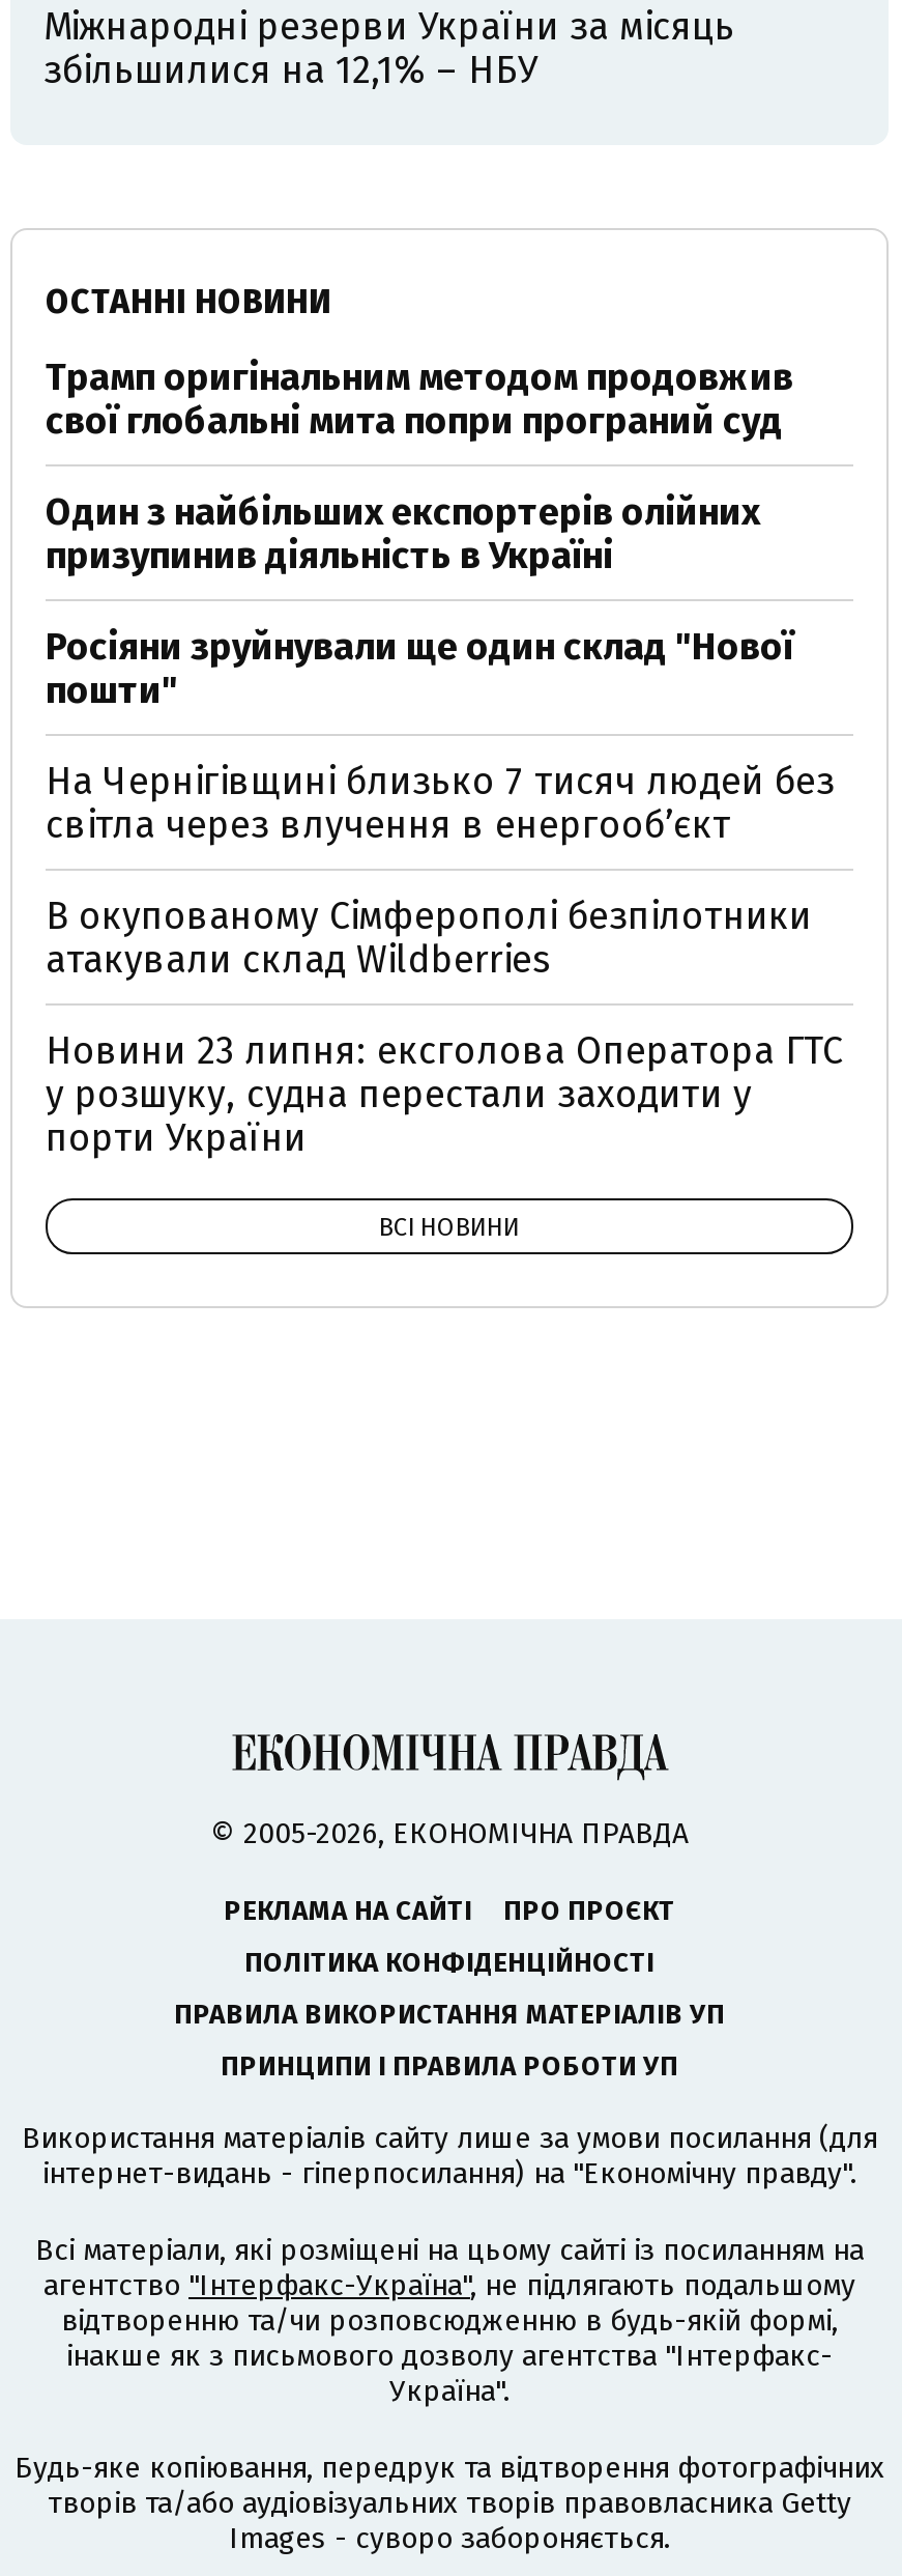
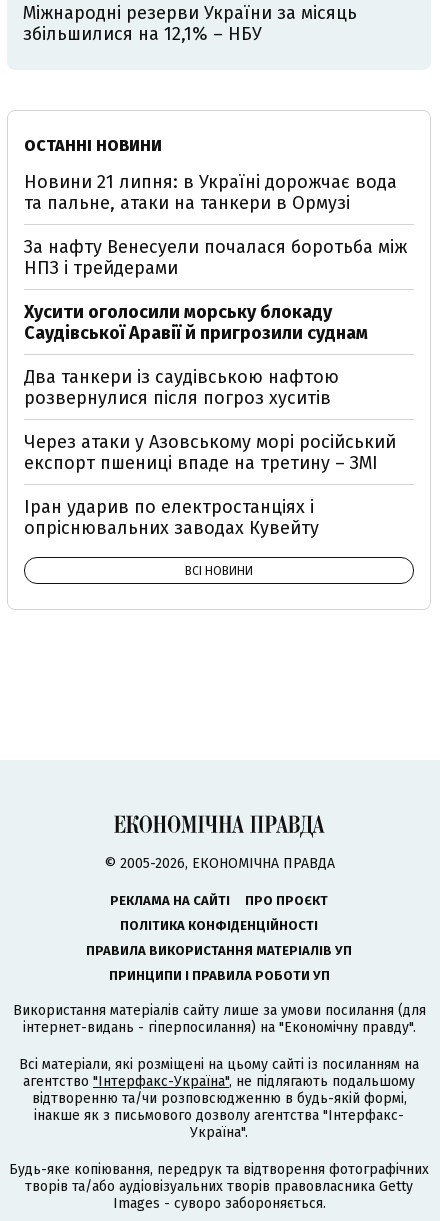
- Трамп оригінальним методом продовжив
- свої глобальні мита попри програний суд
+ Новини 21 липня: в Україні дорожчає вода
+ та пальне, атаки на танкери в Ормузі

- Один з найбільших експортерів олійних
- призупинив діяльність в Україні
+ За нафту Венесуели почалася боротьба між
+ НПЗ і трейдерами

- Росіяни зруйнували ще один склад "Нової
- пошти"
+ Хусити оголосили морську блокаду
+ Саудівської Аравії й пригрозили суднам

- На Чернігівщині близько 7 тисяч людей без
- світла через влучення в енергообʼєкт
+ Два танкери із саудівською нафтою
+ розвернулися після погроз хуситів

- В окупованому Сімферополі безпілотники
- атакували склад Wildberries
+ Через атаки у Азовському морі російський
+ експорт пшениці впаде на третину – ЗМІ

- Новини 23 липня: ексголова Оператора ГТС
- у розшуку, судна перестали заходити у
- порти України
+ Іран ударив по електростанціях і
+ опріснювальних заводах Кувейту
